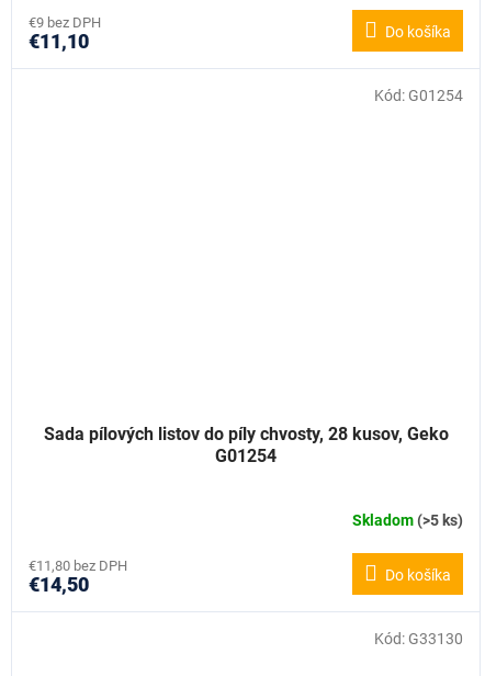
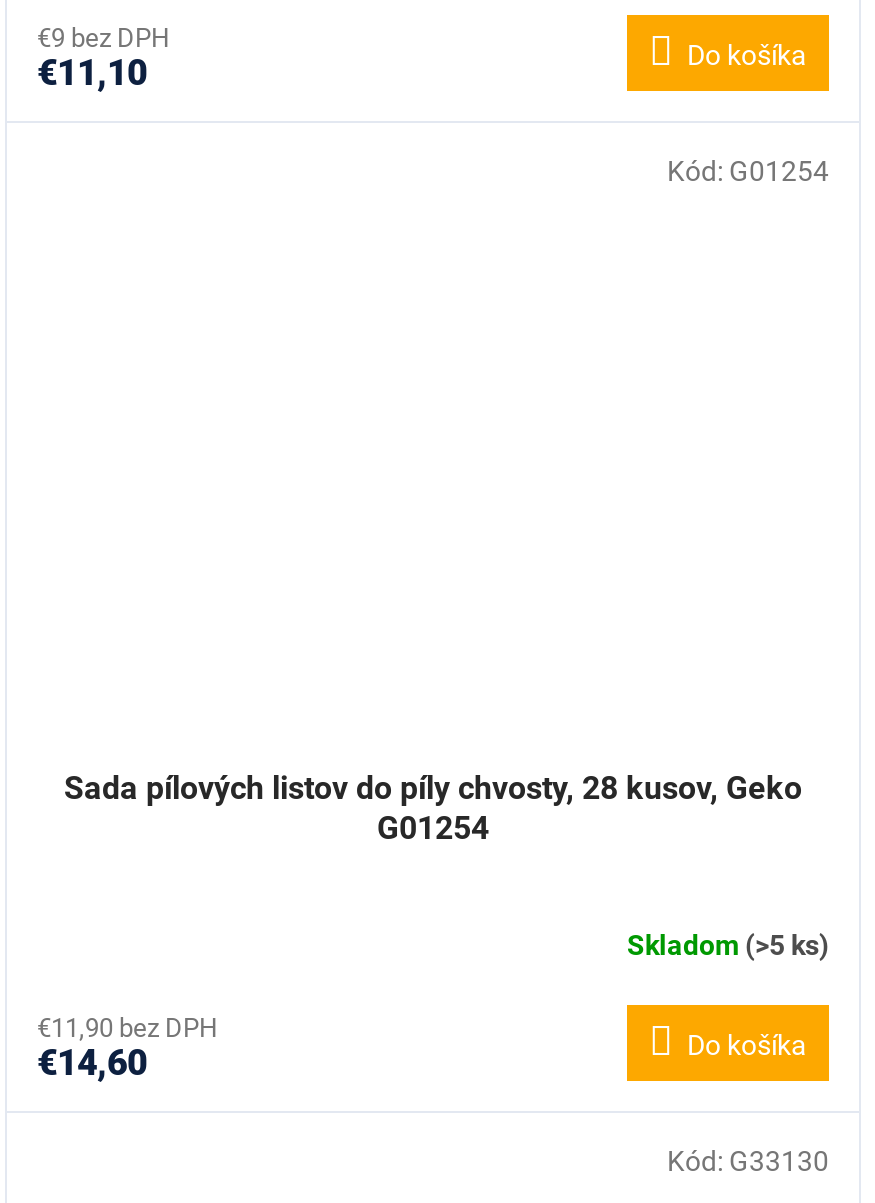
- €11,80 bez DPH
+ €11,90 bez DPH

- €14,50
+ €14,60
